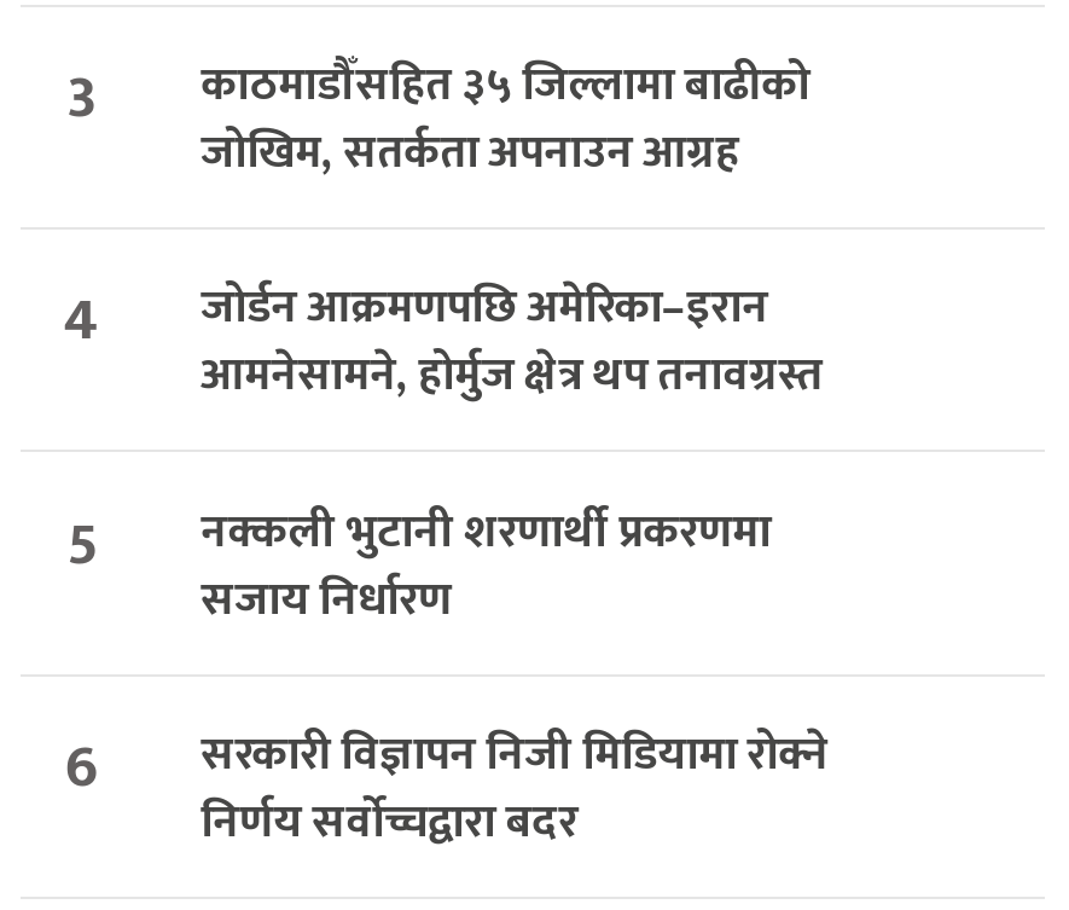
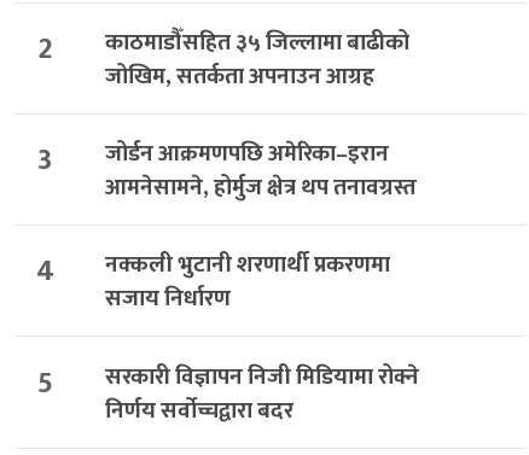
- 3 काठमाडौँसहित ३५ जिल्लामा बाढीको
+ 2 काठमाडौँसहित ३५ जिल्लामा बाढीको

- 4 जोर्डन आक्रमणपछि अमेरिका–इरान
+ 3 जोर्डन आक्रमणपछि अमेरिका–इरान

- 5 नक्कली भुटानी शरणार्थी प्रकरणमा
+ 4 नक्कली भुटानी शरणार्थी प्रकरणमा

- 6 सरकारी विज्ञापन निजी मिडियामा रोक्ने
+ 5 सरकारी विज्ञापन निजी मिडियामा रोक्ने
